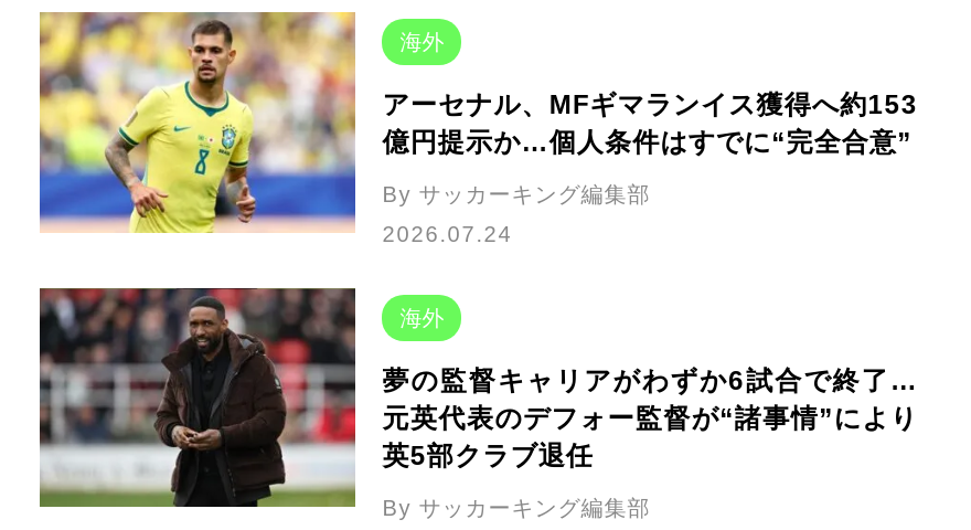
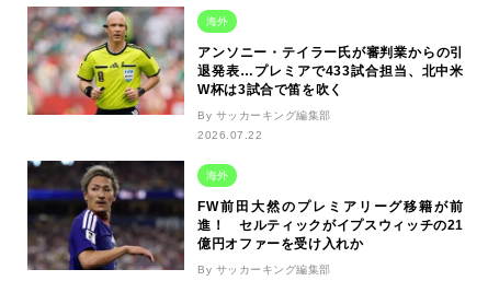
- [image]
- アーセナル、MFギマランイス獲得へ約153
- 億円提示か…個人条件はすでに“完全合意”
+ [image]
+ アンソニー・テイラー氏が審判業からの引
+ 退発表…プレミアで433試合担当、北中米
+ W杯は3試合で笛を吹く

- 2026.07.24
+ 2026.07.22

- [image]
- 夢の監督キャリアがわずか6試合で終了…
- 元英代表のデフォー監督が“諸事情”により
- 英5部クラブ退任
+ [image]
+ FW前田大然のプレミアリーグ移籍が前
+ 進！ セルティックがイプスウィッチの21
+ 億円オファーを受け入れか
